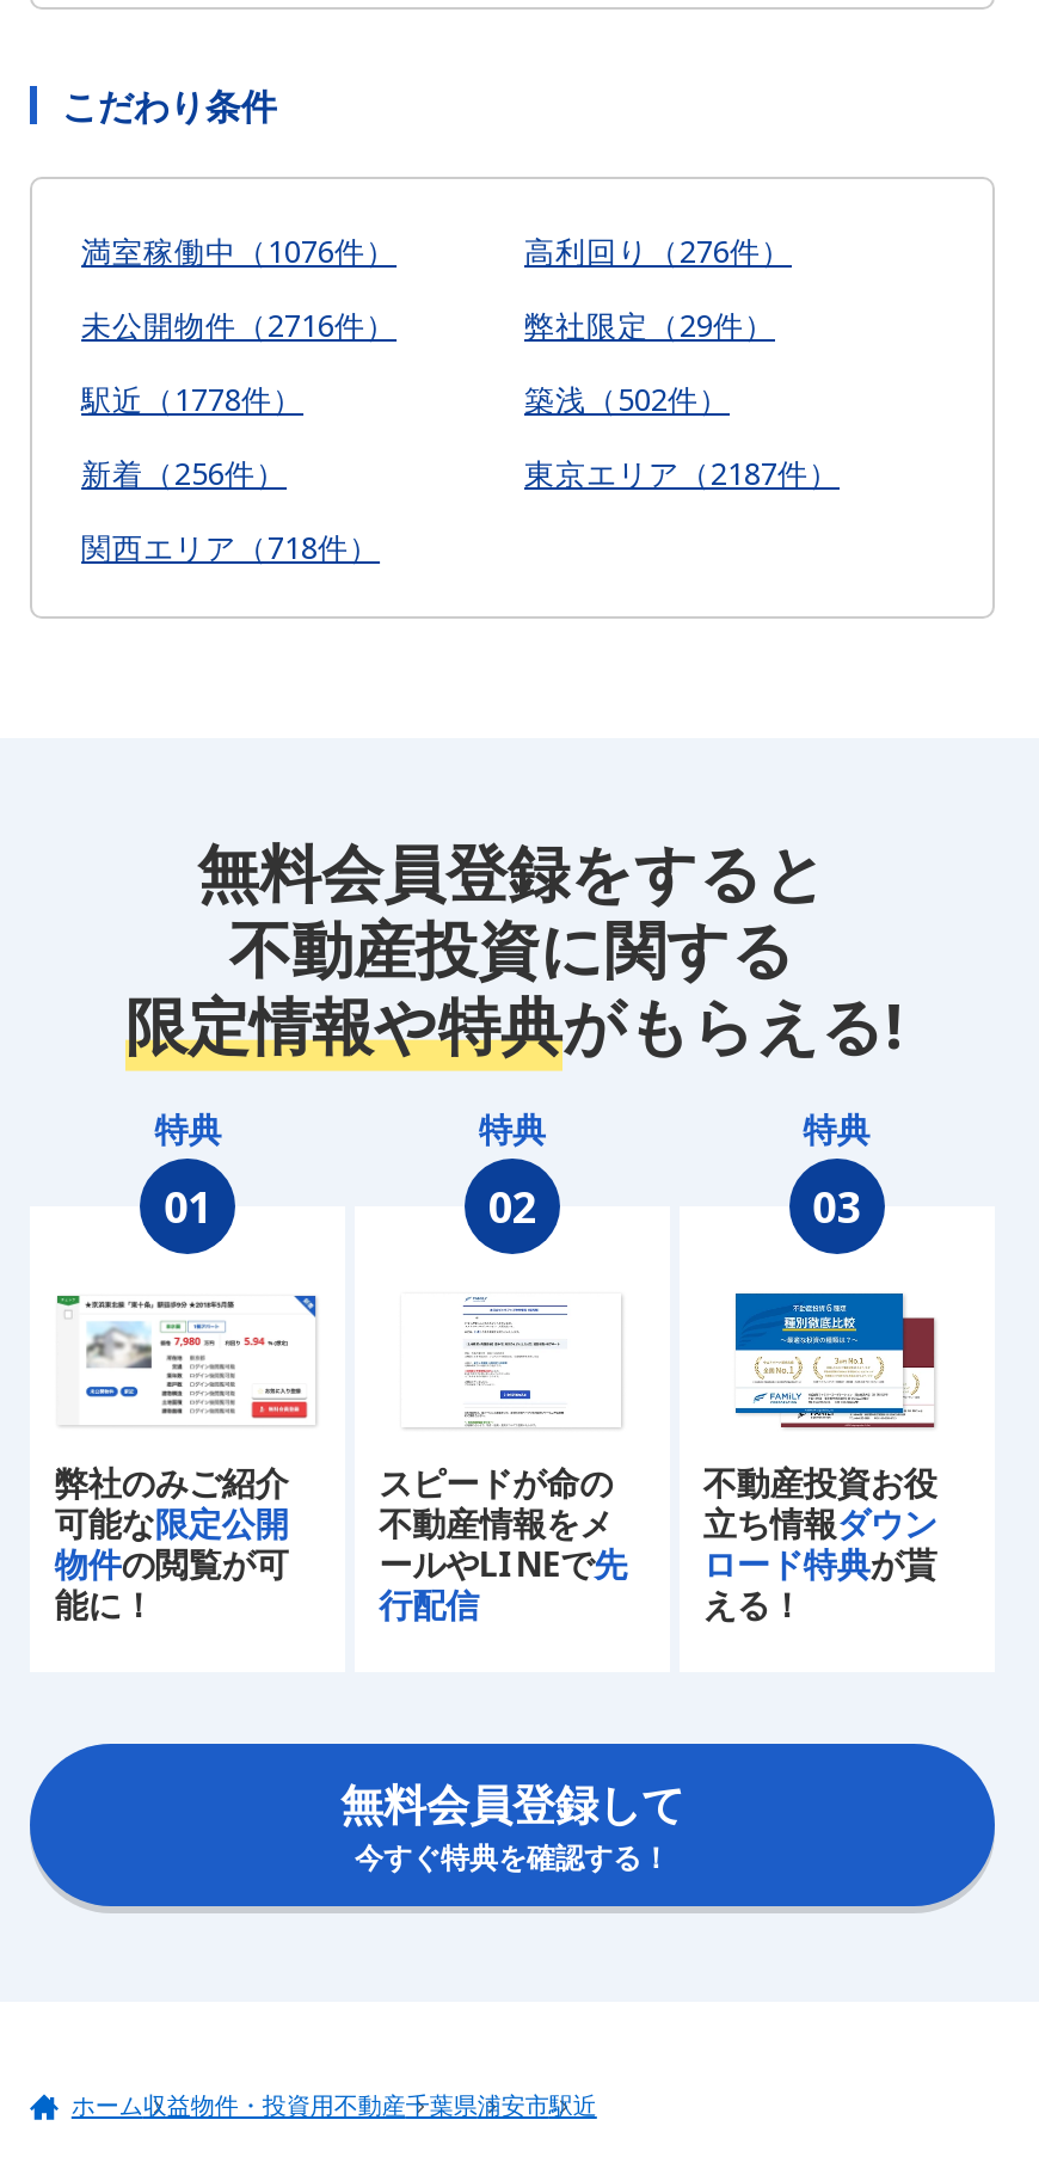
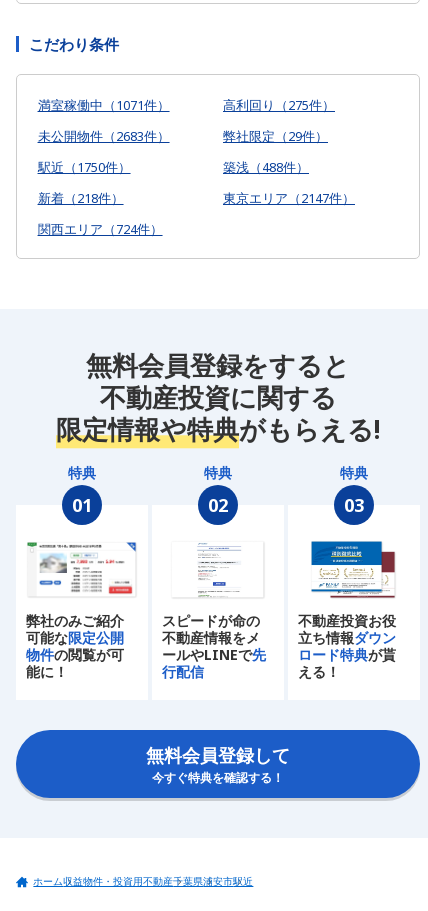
- 満室稼働中（1076件）
+ 満室稼働中（1071件）

- 高利回り（276件）
+ 高利回り（275件）

- 未公開物件（2716件）
+ 未公開物件（2683件）

- 駅近（1778件）
+ 駅近（1750件）

- 築浅（502件）
+ 築浅（488件）

- 新着（256件）
+ 新着（218件）

- 東京エリア（2187件）
+ 東京エリア（2147件）

- 関西エリア（718件）
+ 関西エリア（724件）
